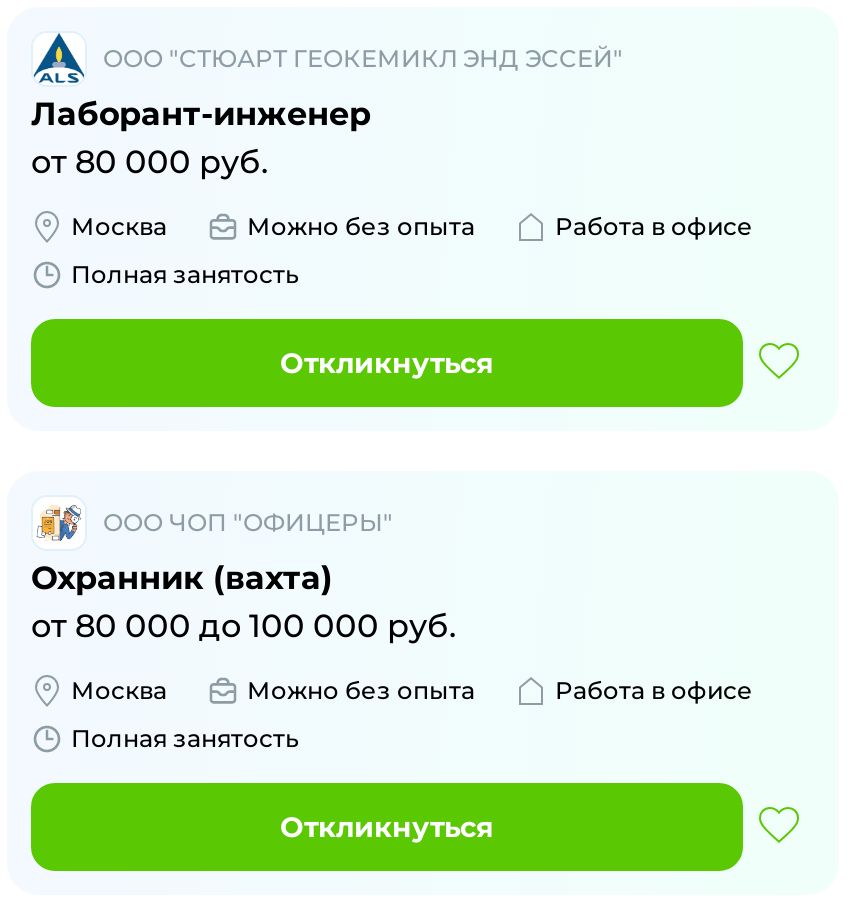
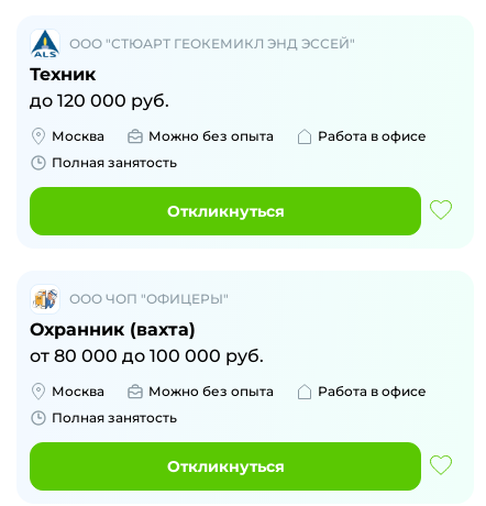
- Лаборант-инженер
- от 80 000 руб.
+ Техник
+ до 120 000 руб.
